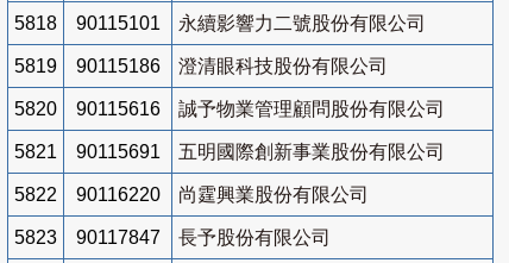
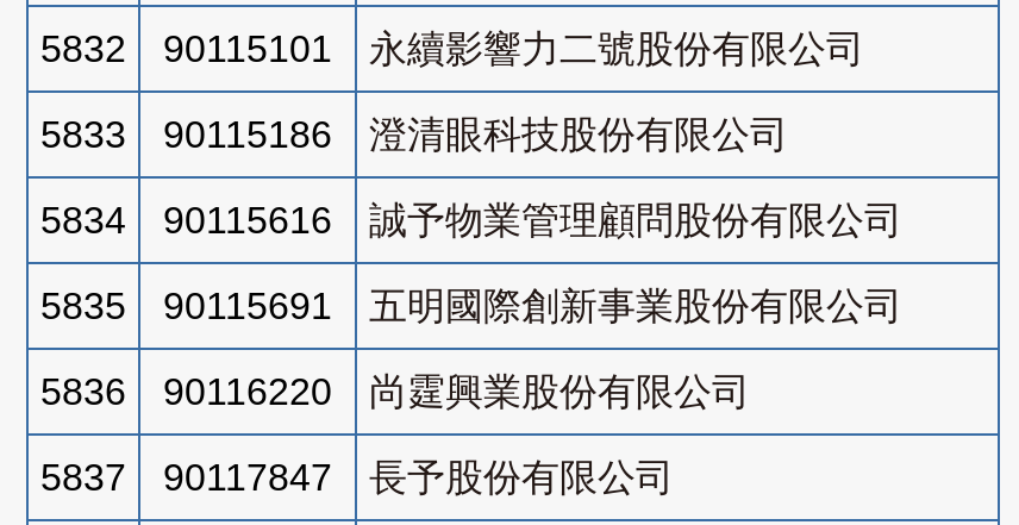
- 5818 90115101 永續影響力二號股份有限公司
+ 5832 90115101 永續影響力二號股份有限公司

- 5819 90115186 澄清眼科技股份有限公司
+ 5833 90115186 澄清眼科技股份有限公司

- 5820 90115616 誠予物業管理顧問股份有限公司
+ 5834 90115616 誠予物業管理顧問股份有限公司

- 5821 90115691 五明國際創新事業股份有限公司
+ 5835 90115691 五明國際創新事業股份有限公司

- 5822 90116220 尚霆興業股份有限公司
+ 5836 90116220 尚霆興業股份有限公司

- 5823 90117847 長予股份有限公司
+ 5837 90117847 長予股份有限公司
